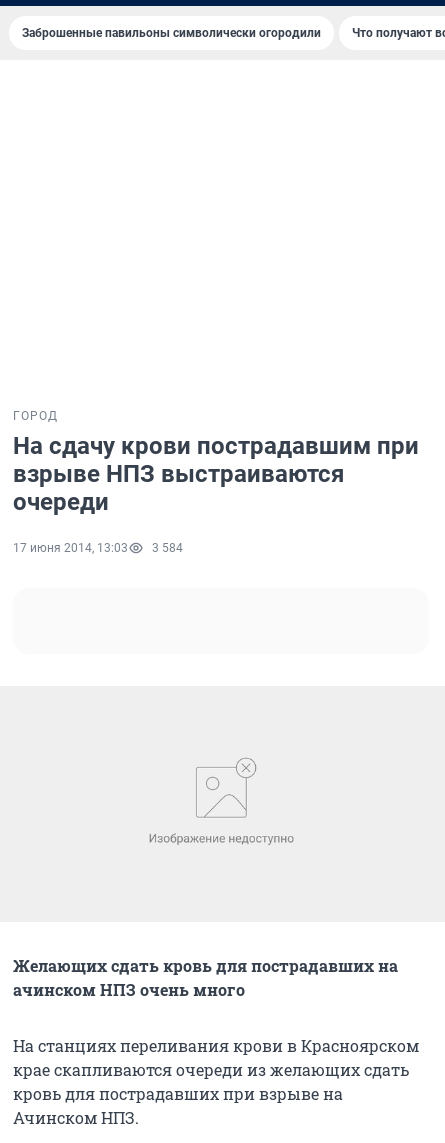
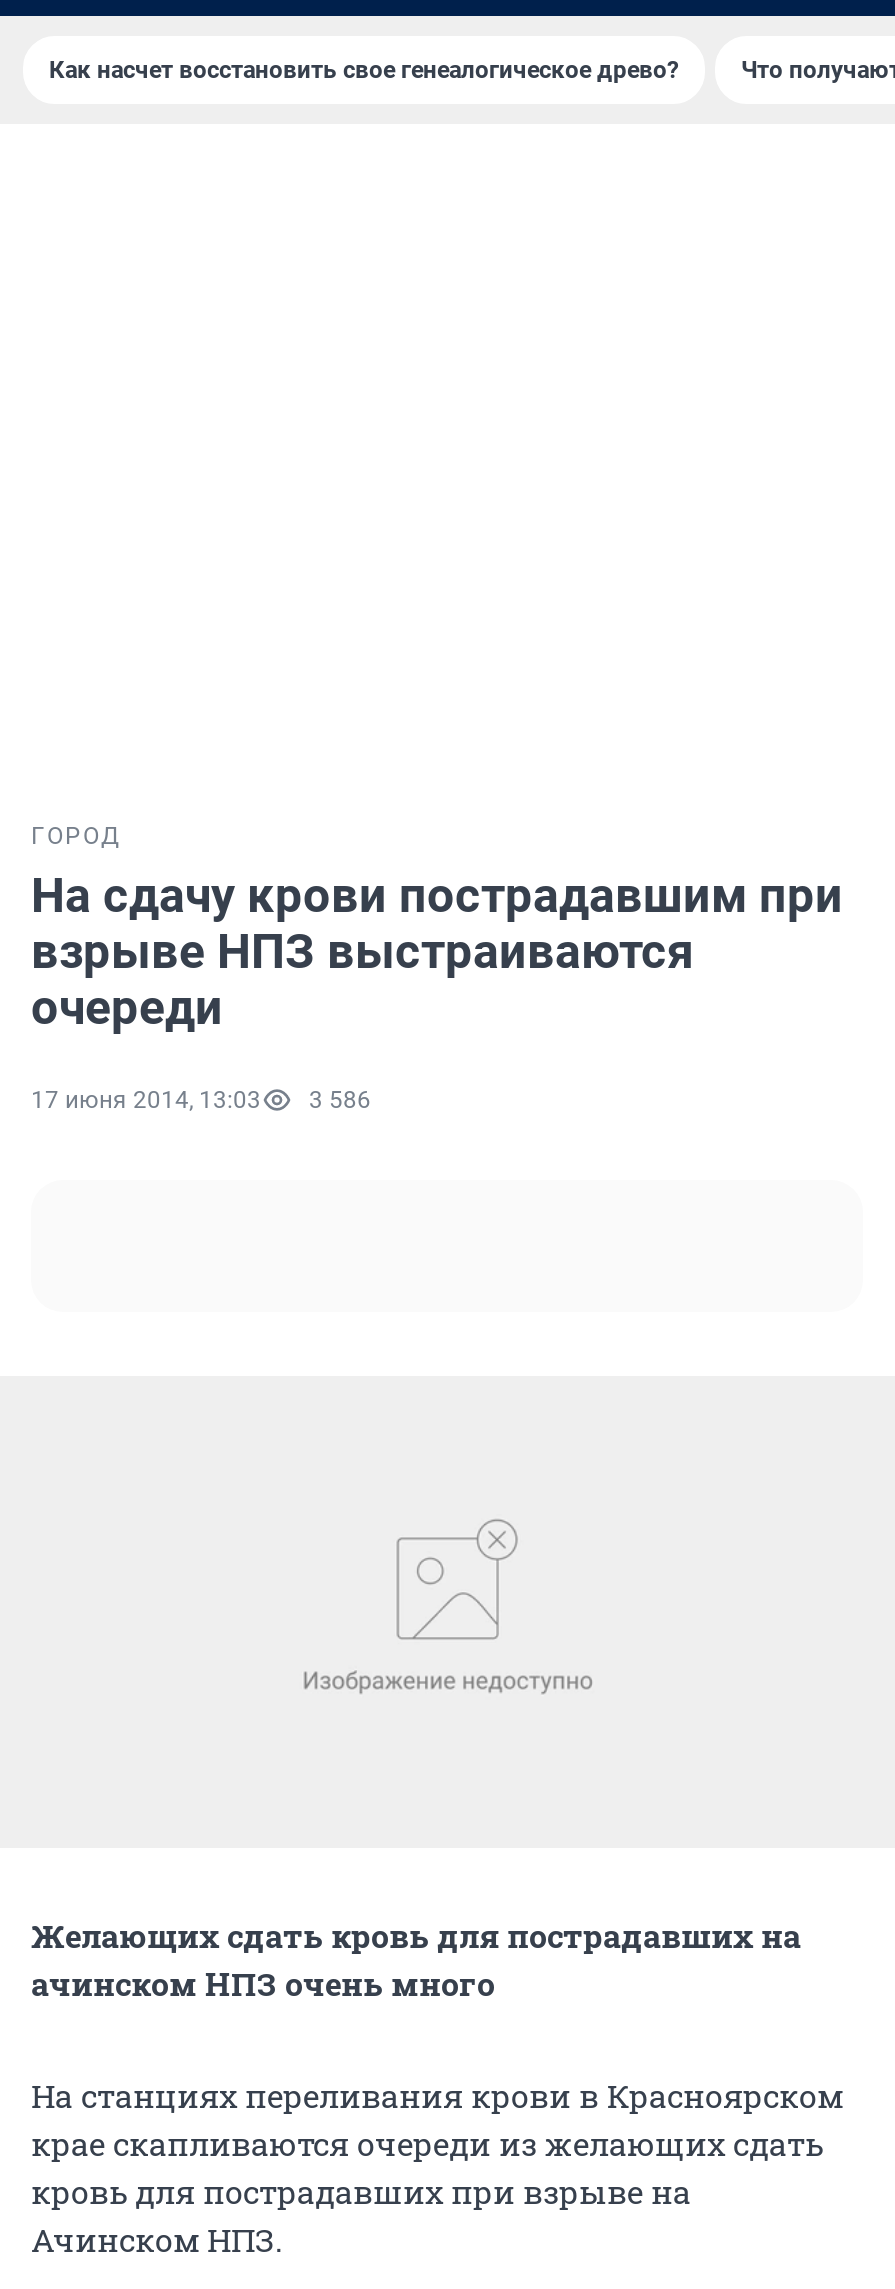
- Заброшенные павильоны символически огородили
+ Как насчет восстановить свое генеалогическое древо?

- 17 июня 2014, 13:03 3 584
+ 17 июня 2014, 13:03 3 586
